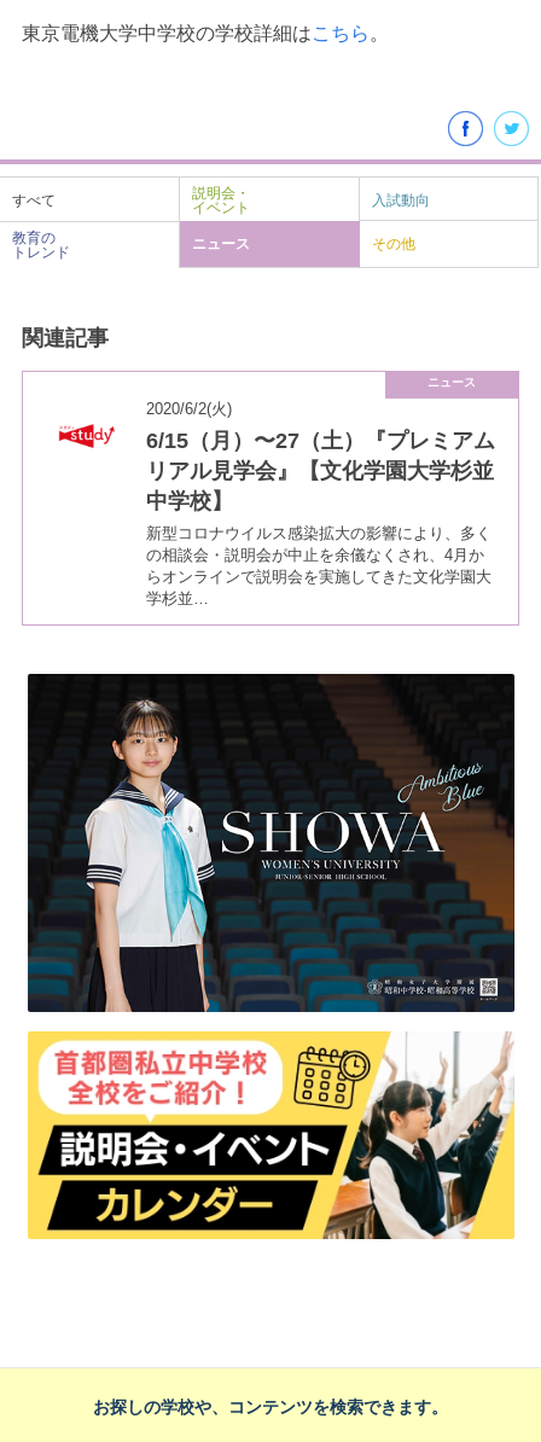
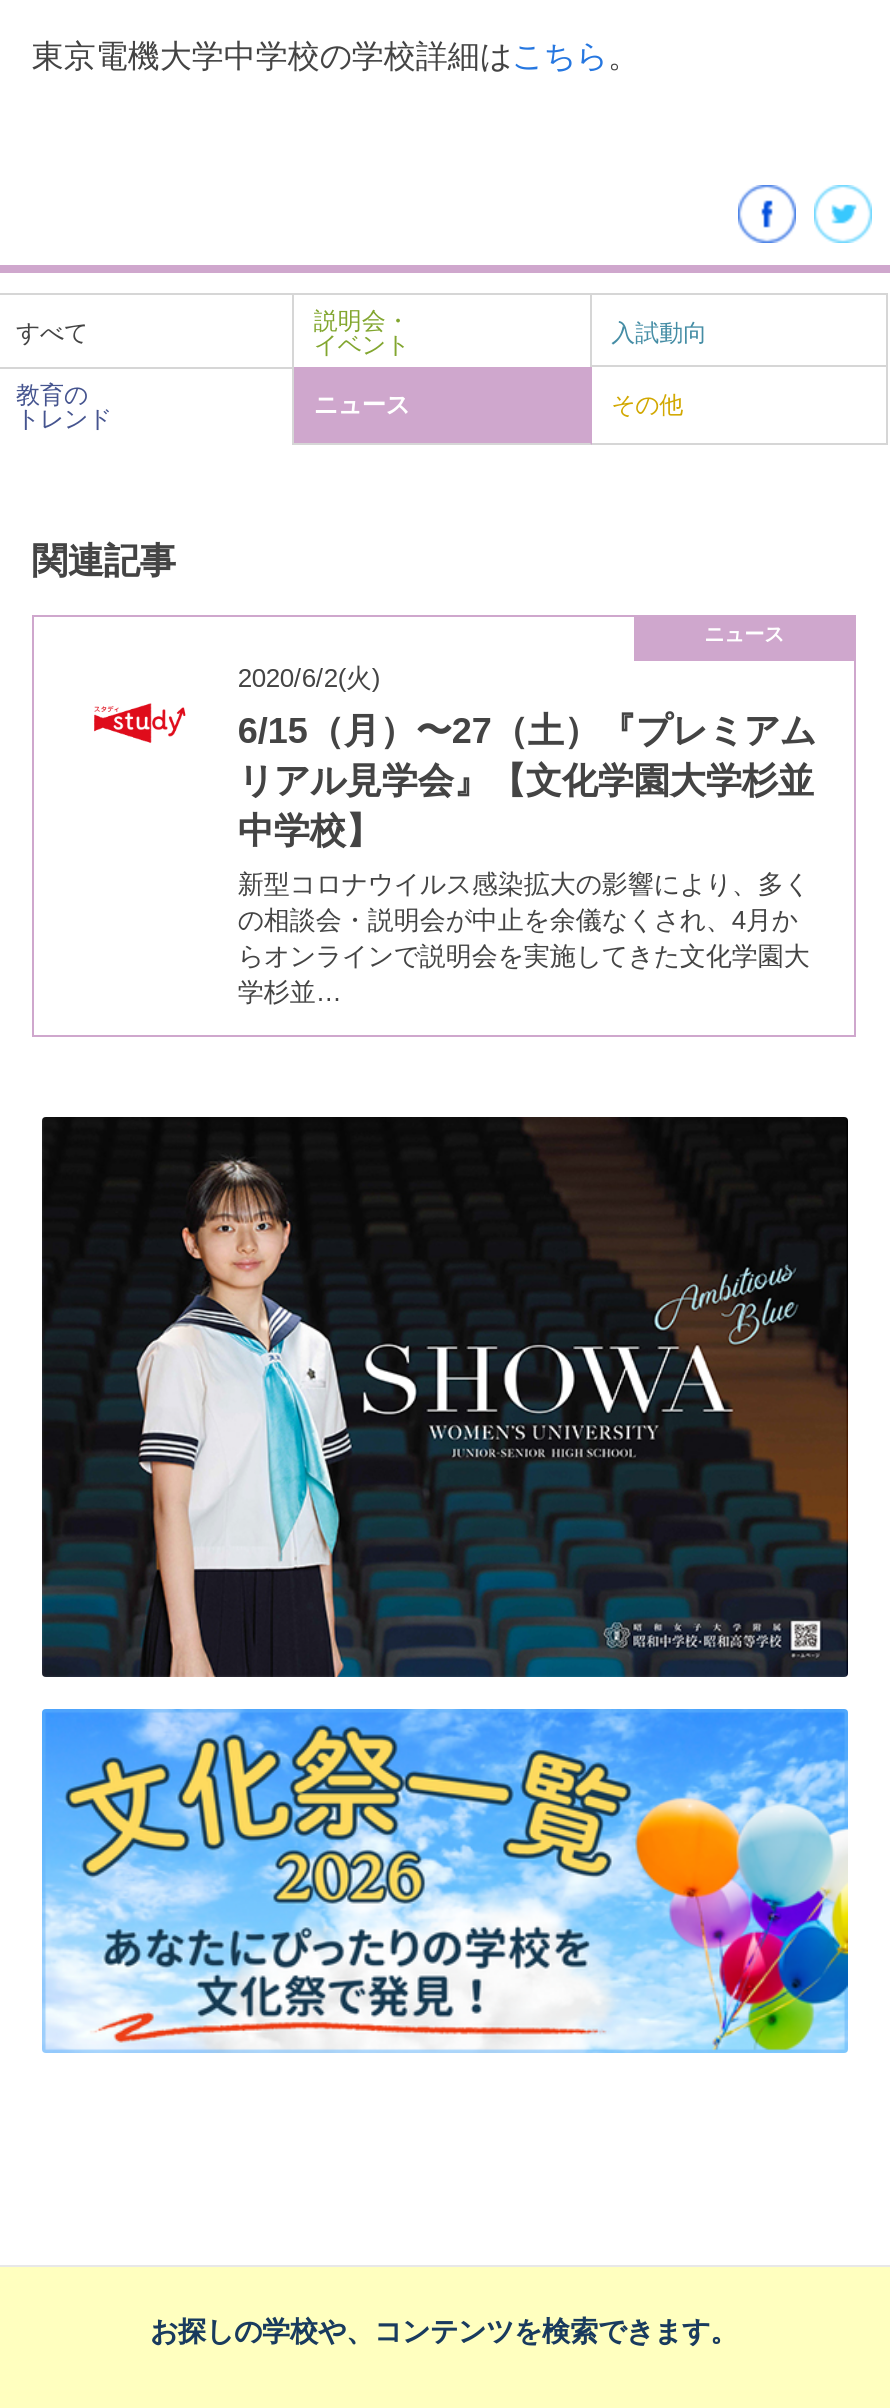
- [image]
+ [image]
